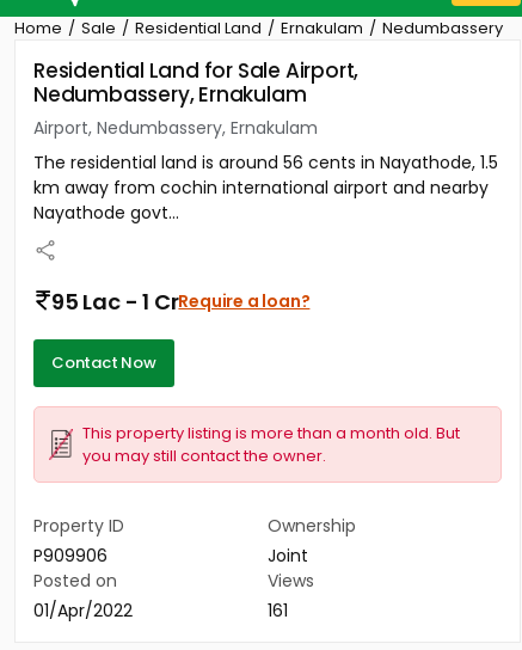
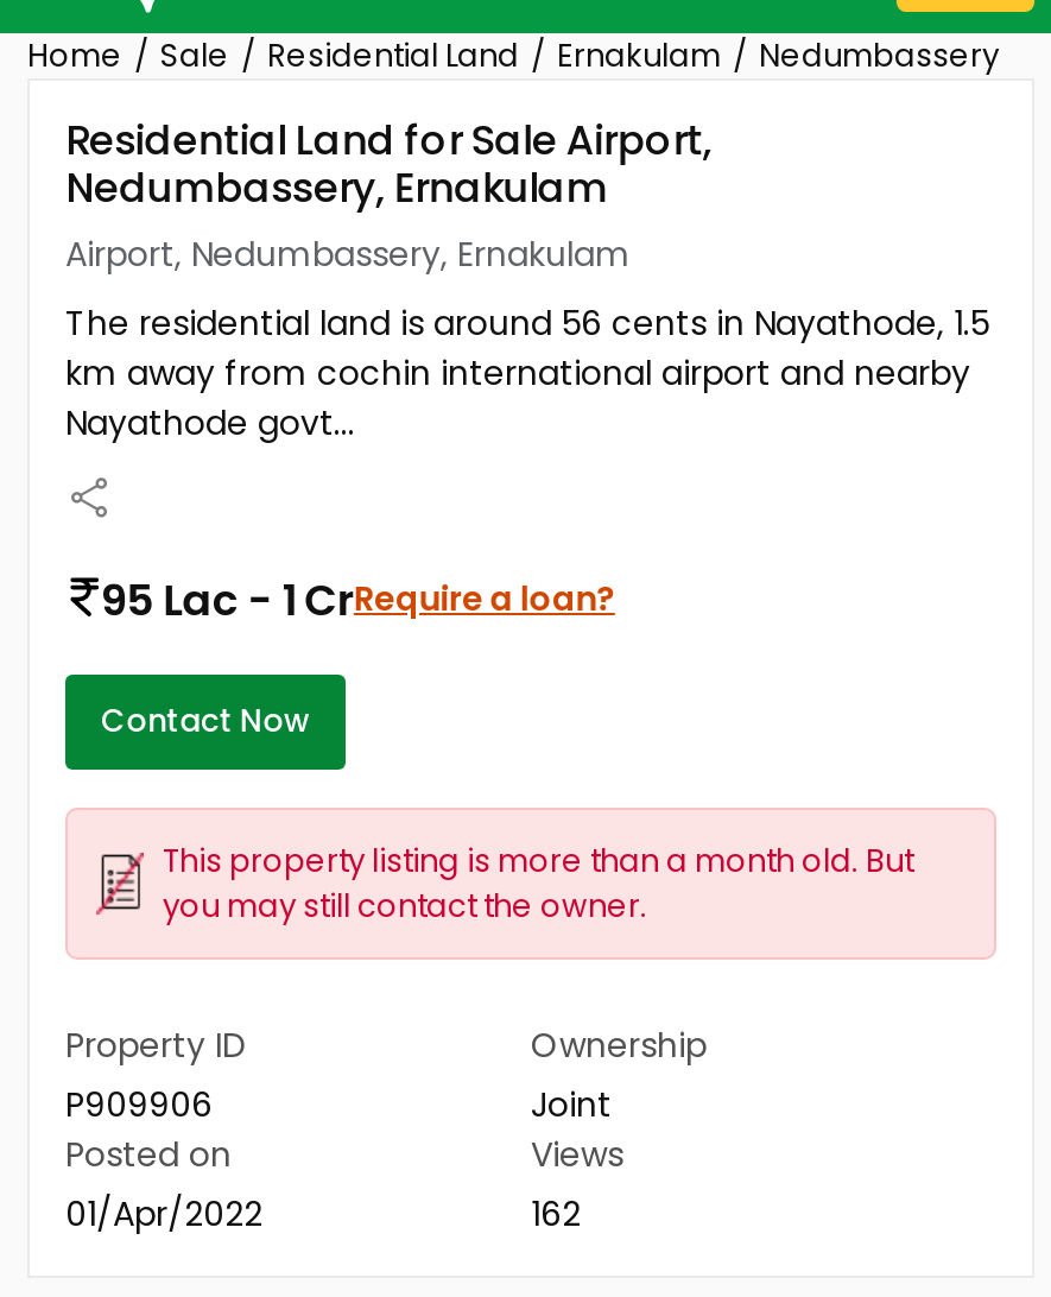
- 161
+ 162
